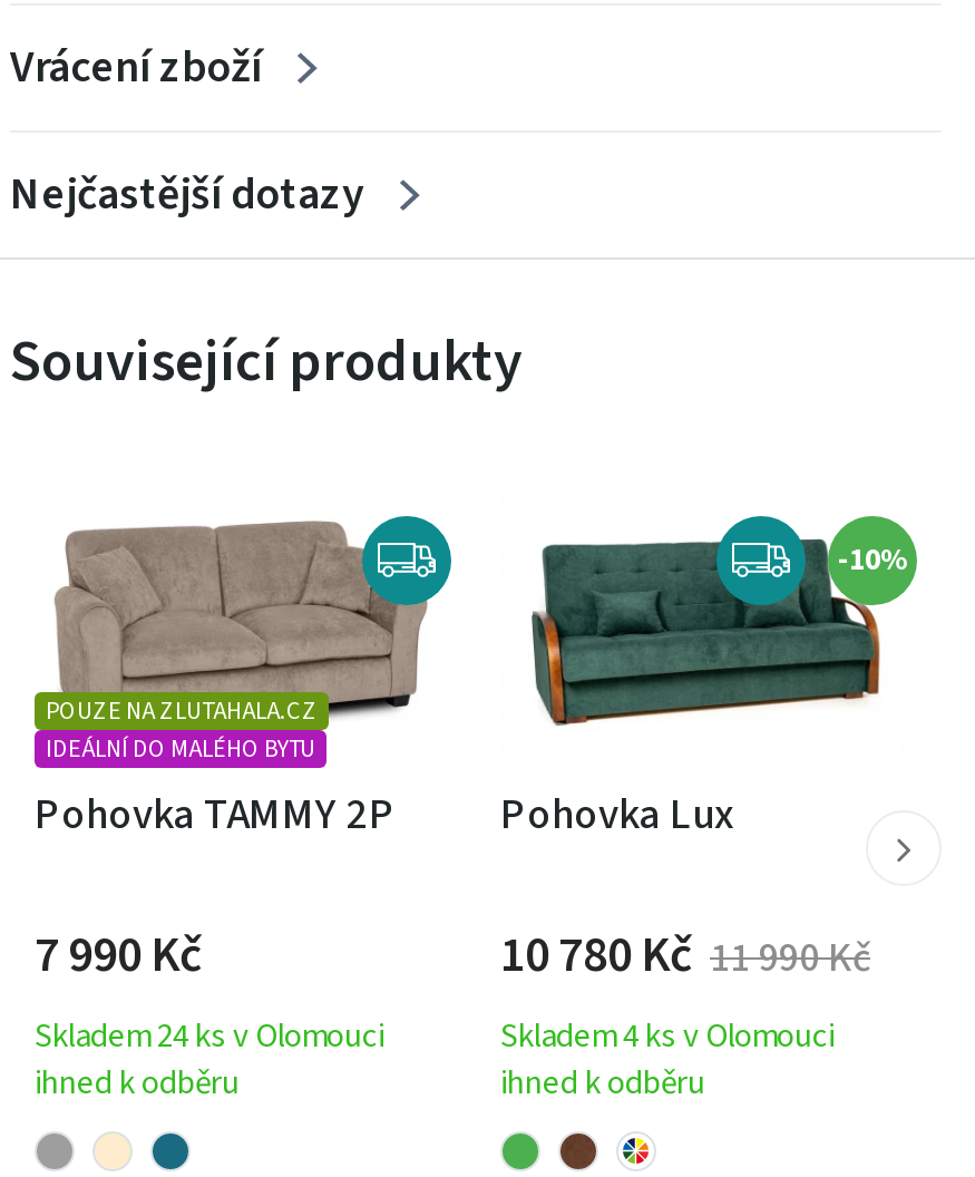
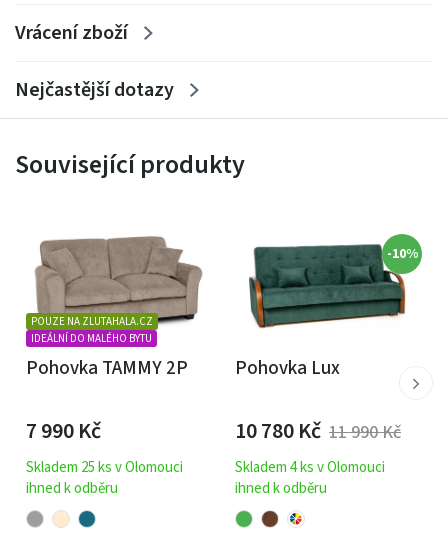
- [image]
+ [image]

- [image]
+ [image]

- Skladem 24 ks v Olomouci
+ Skladem 25 ks v Olomouci
